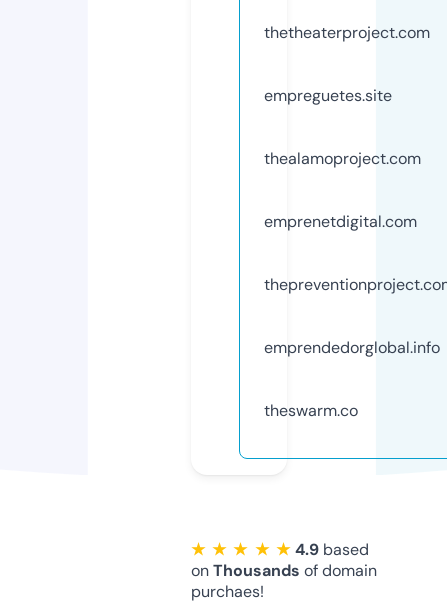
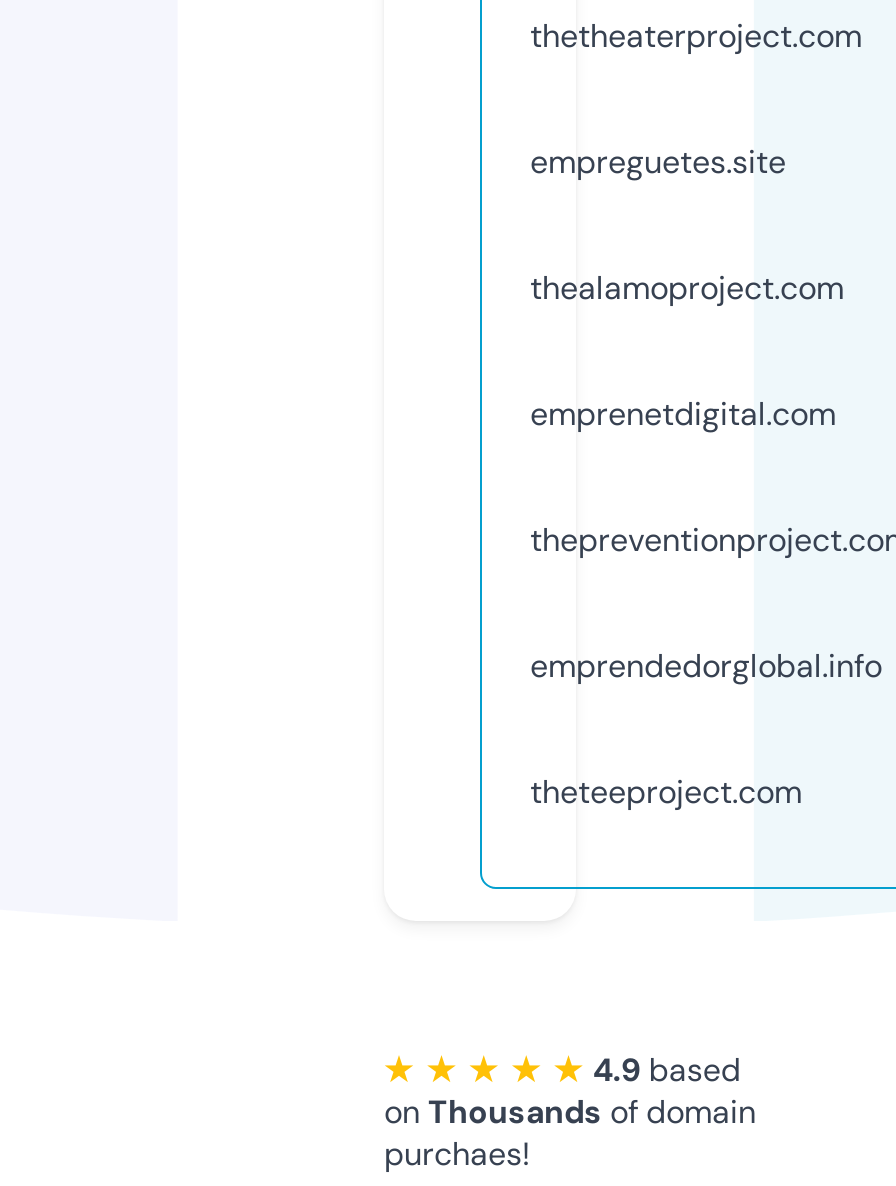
- theswarm.co
+ theteeproject.com
